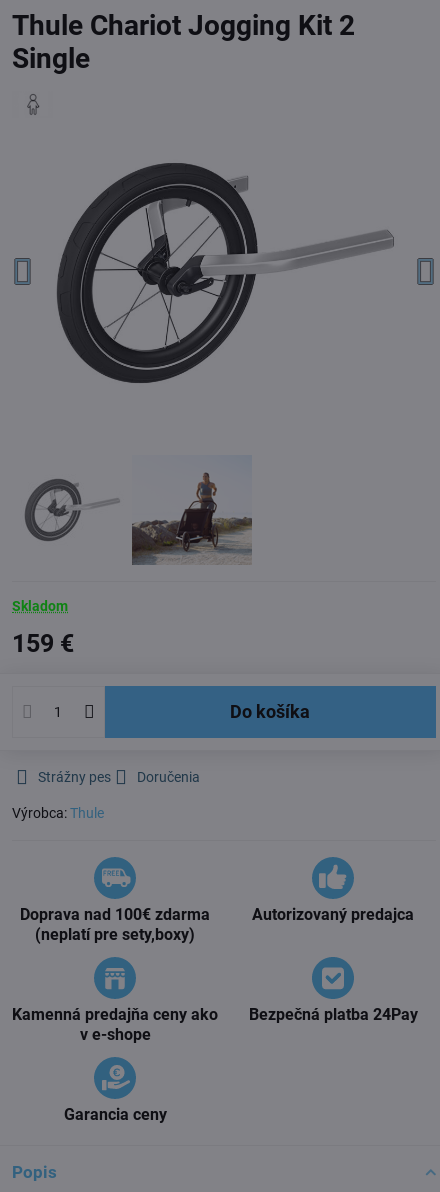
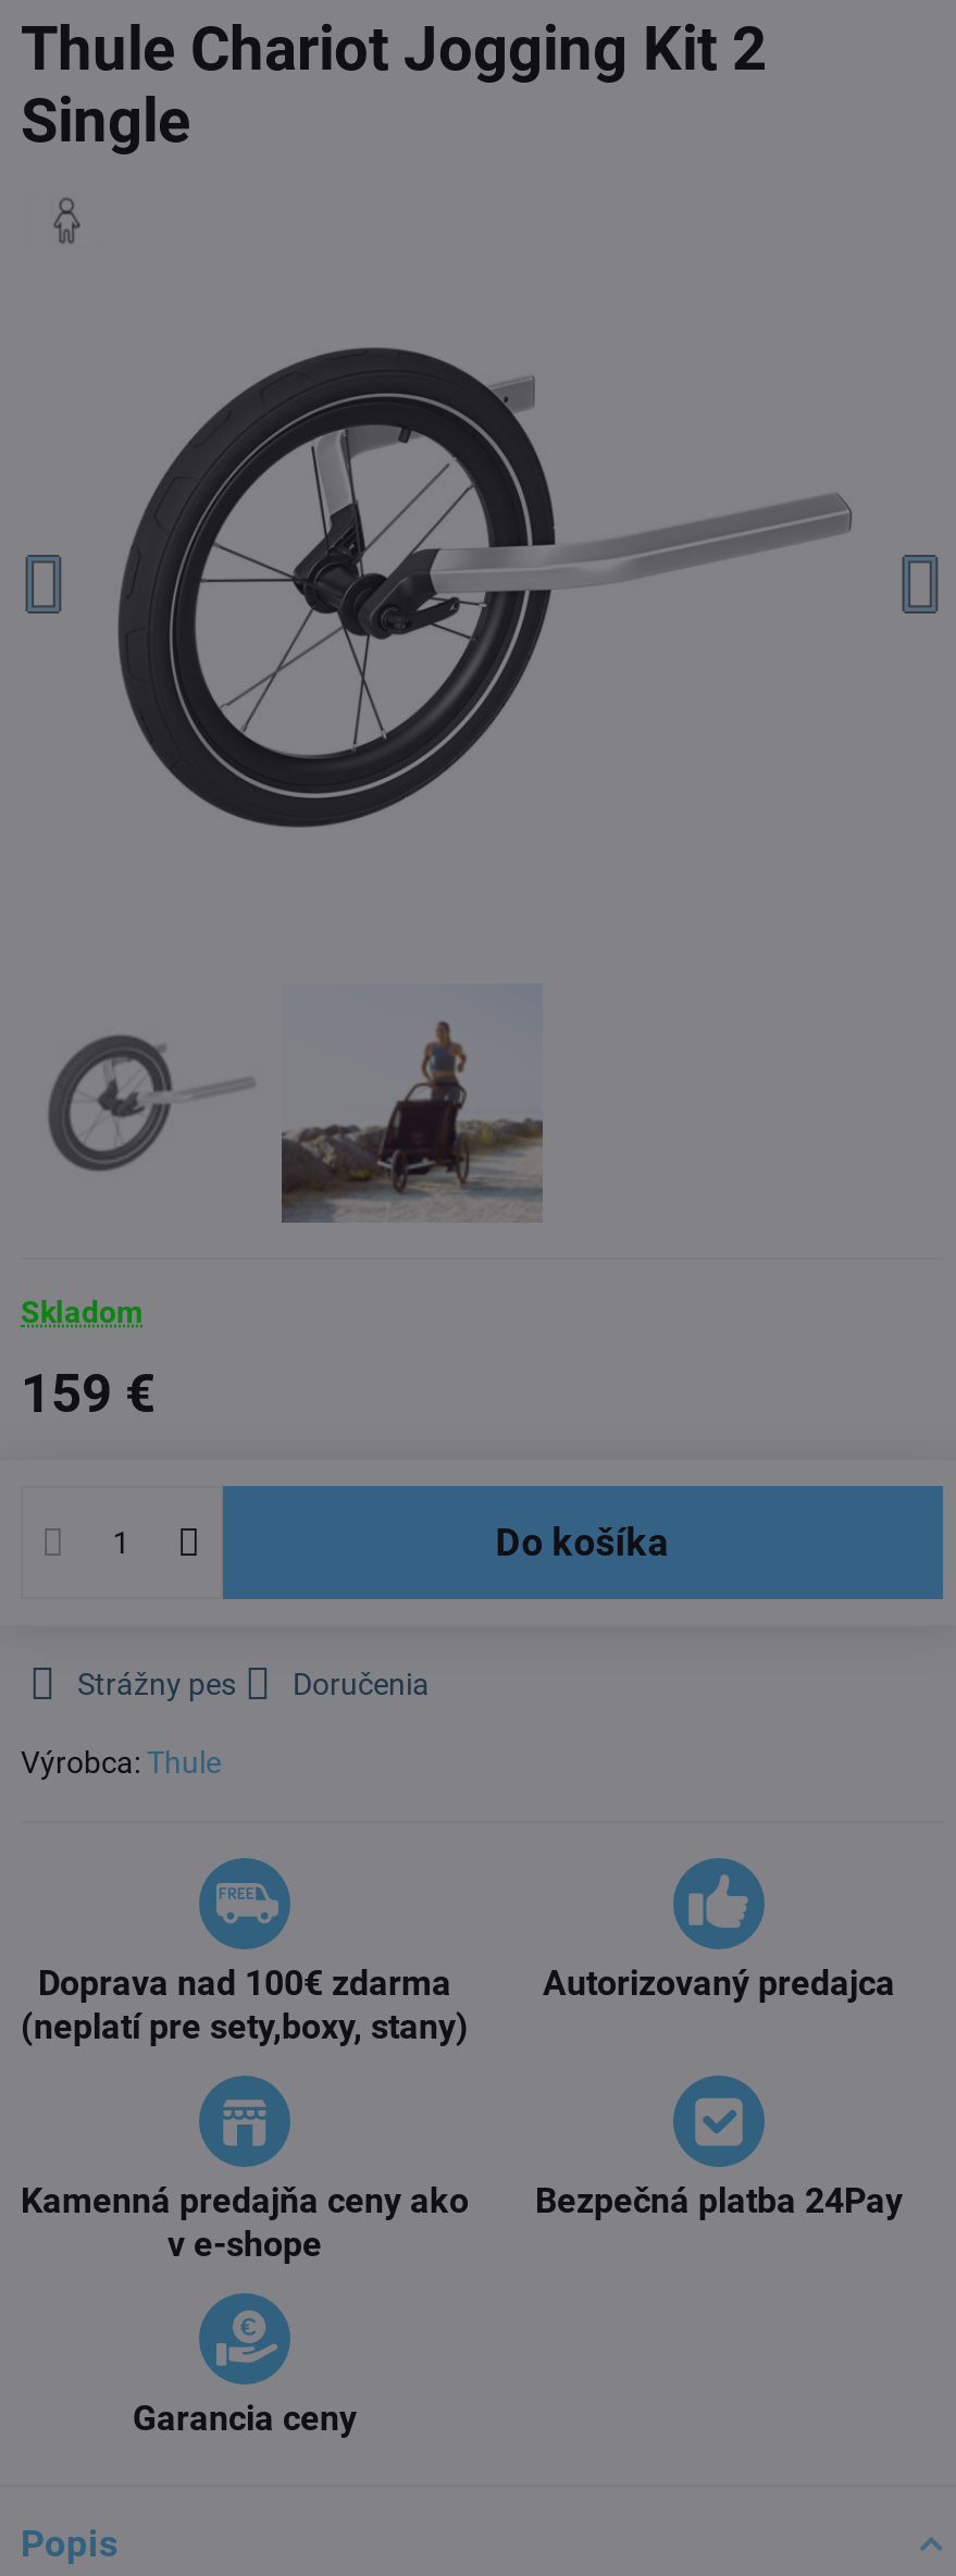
- (neplatí pre sety,boxy)
+ (neplatí pre sety,boxy, stany)
